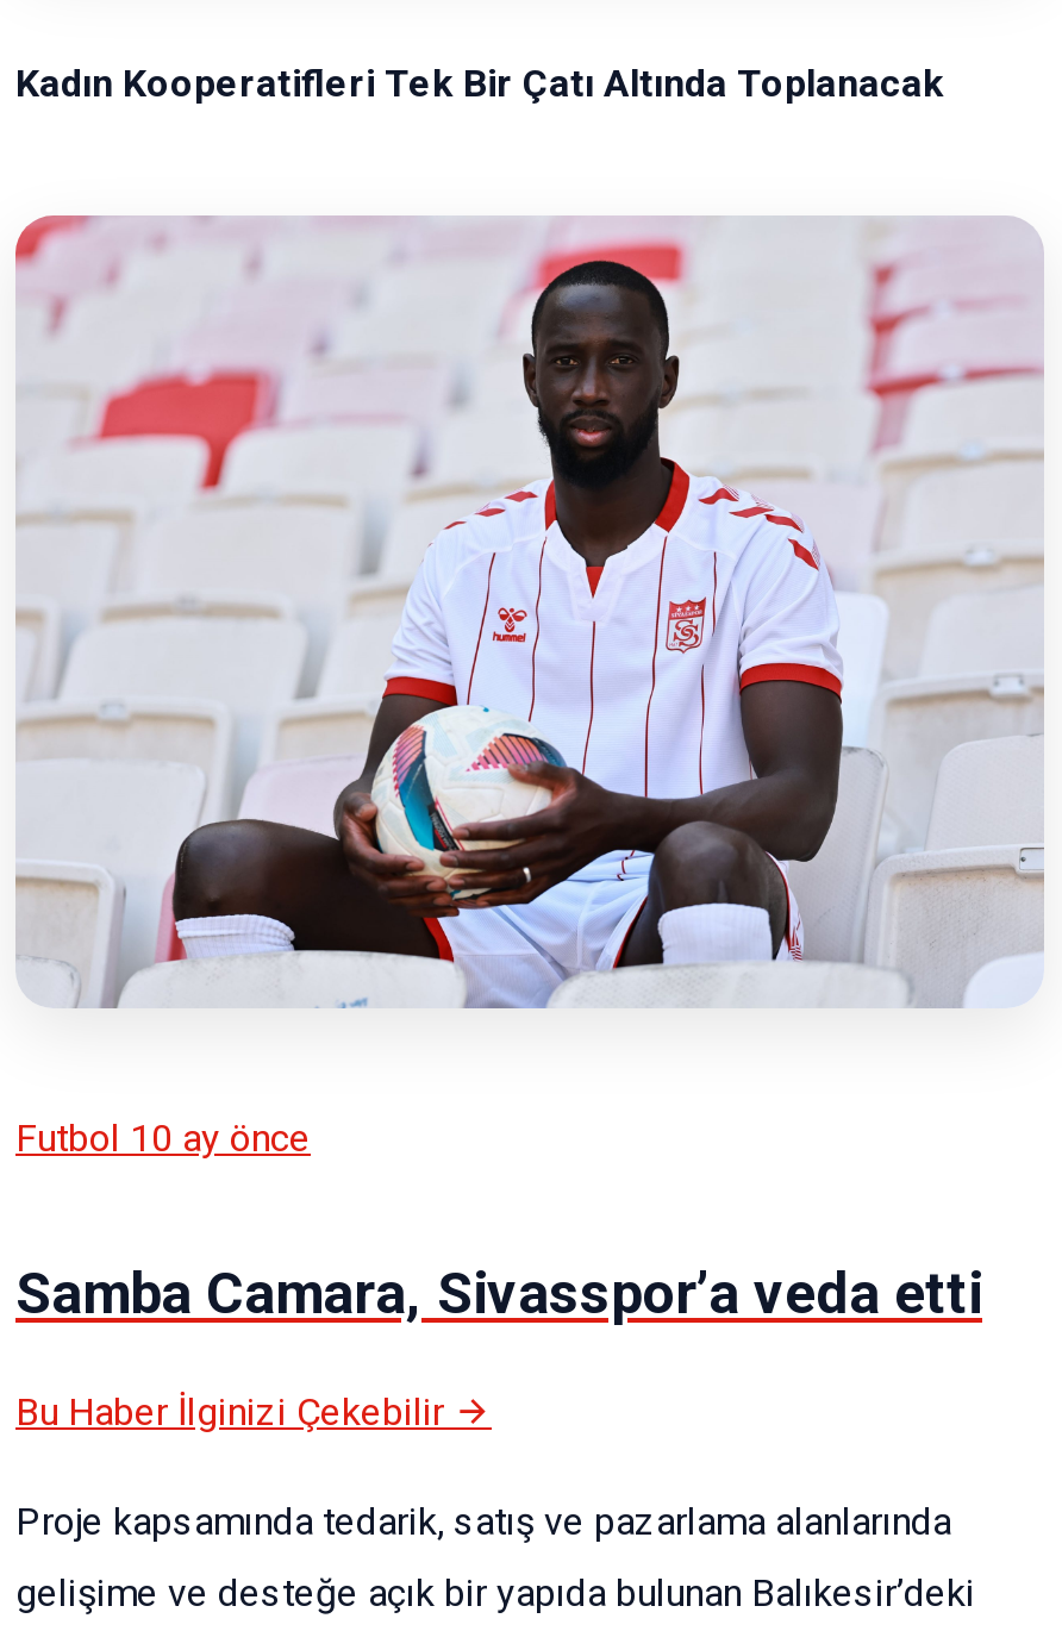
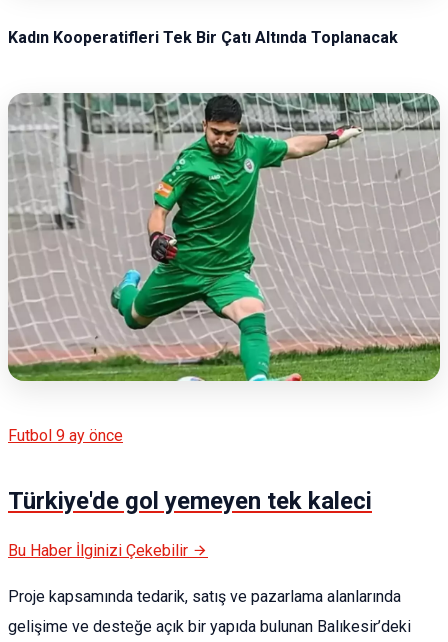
- [image]
+ [image]

- Futbol 10 ay önce
+ Futbol 9 ay önce

- Samba Camara, Sivasspor’a veda etti
+ Türkiye'de gol yemeyen tek kaleci
